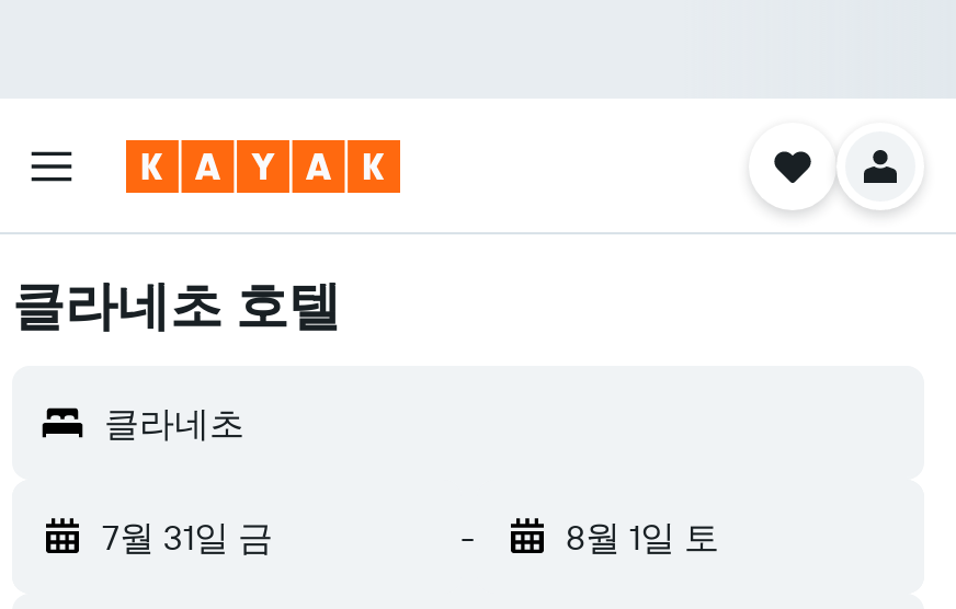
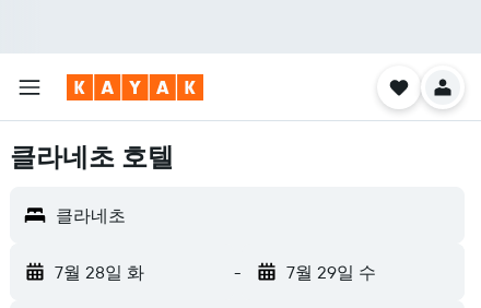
- 7월 31일 금
+ 7월 28일 화

- 8월 1일 토
+ 7월 29일 수
